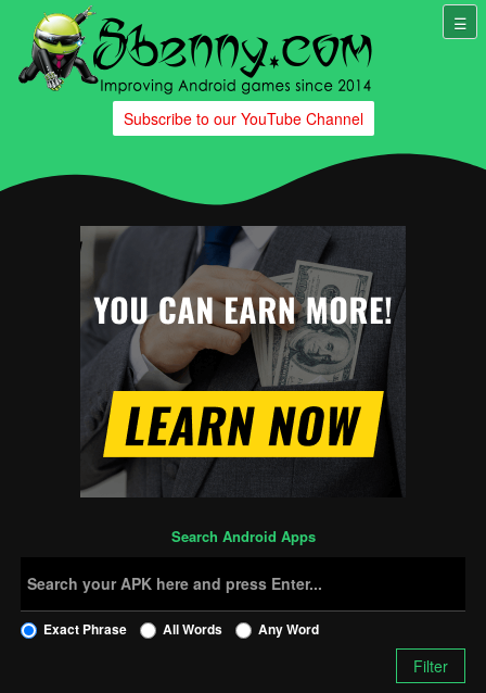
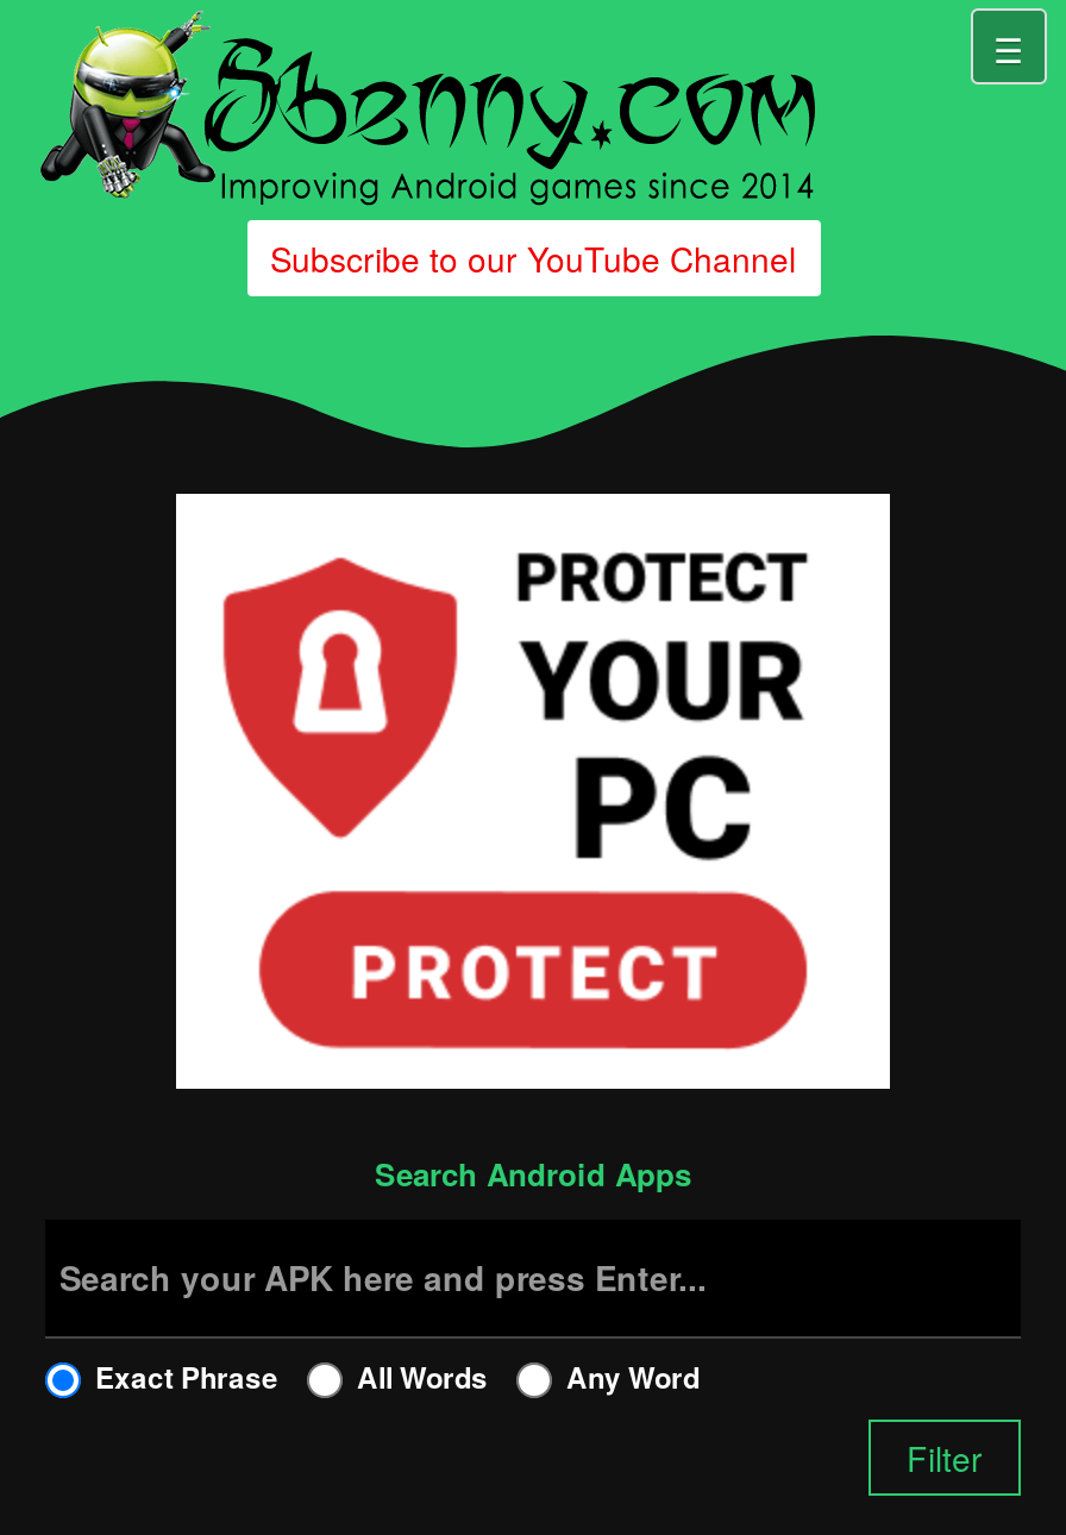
- [image]
+ [image]
